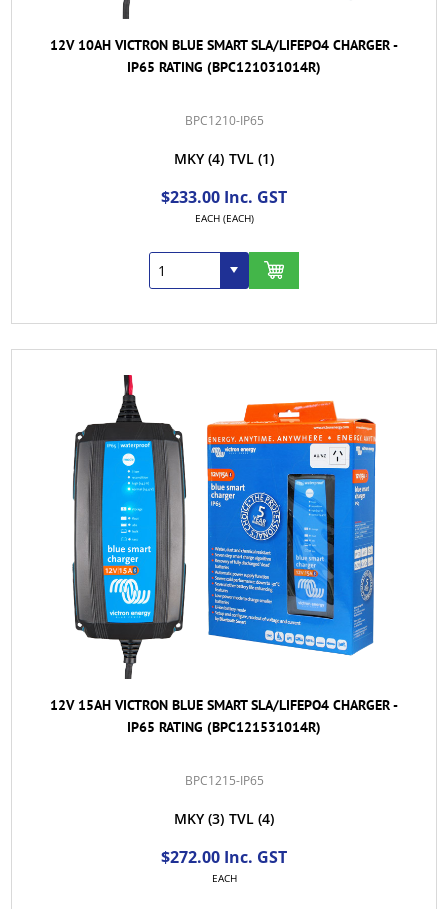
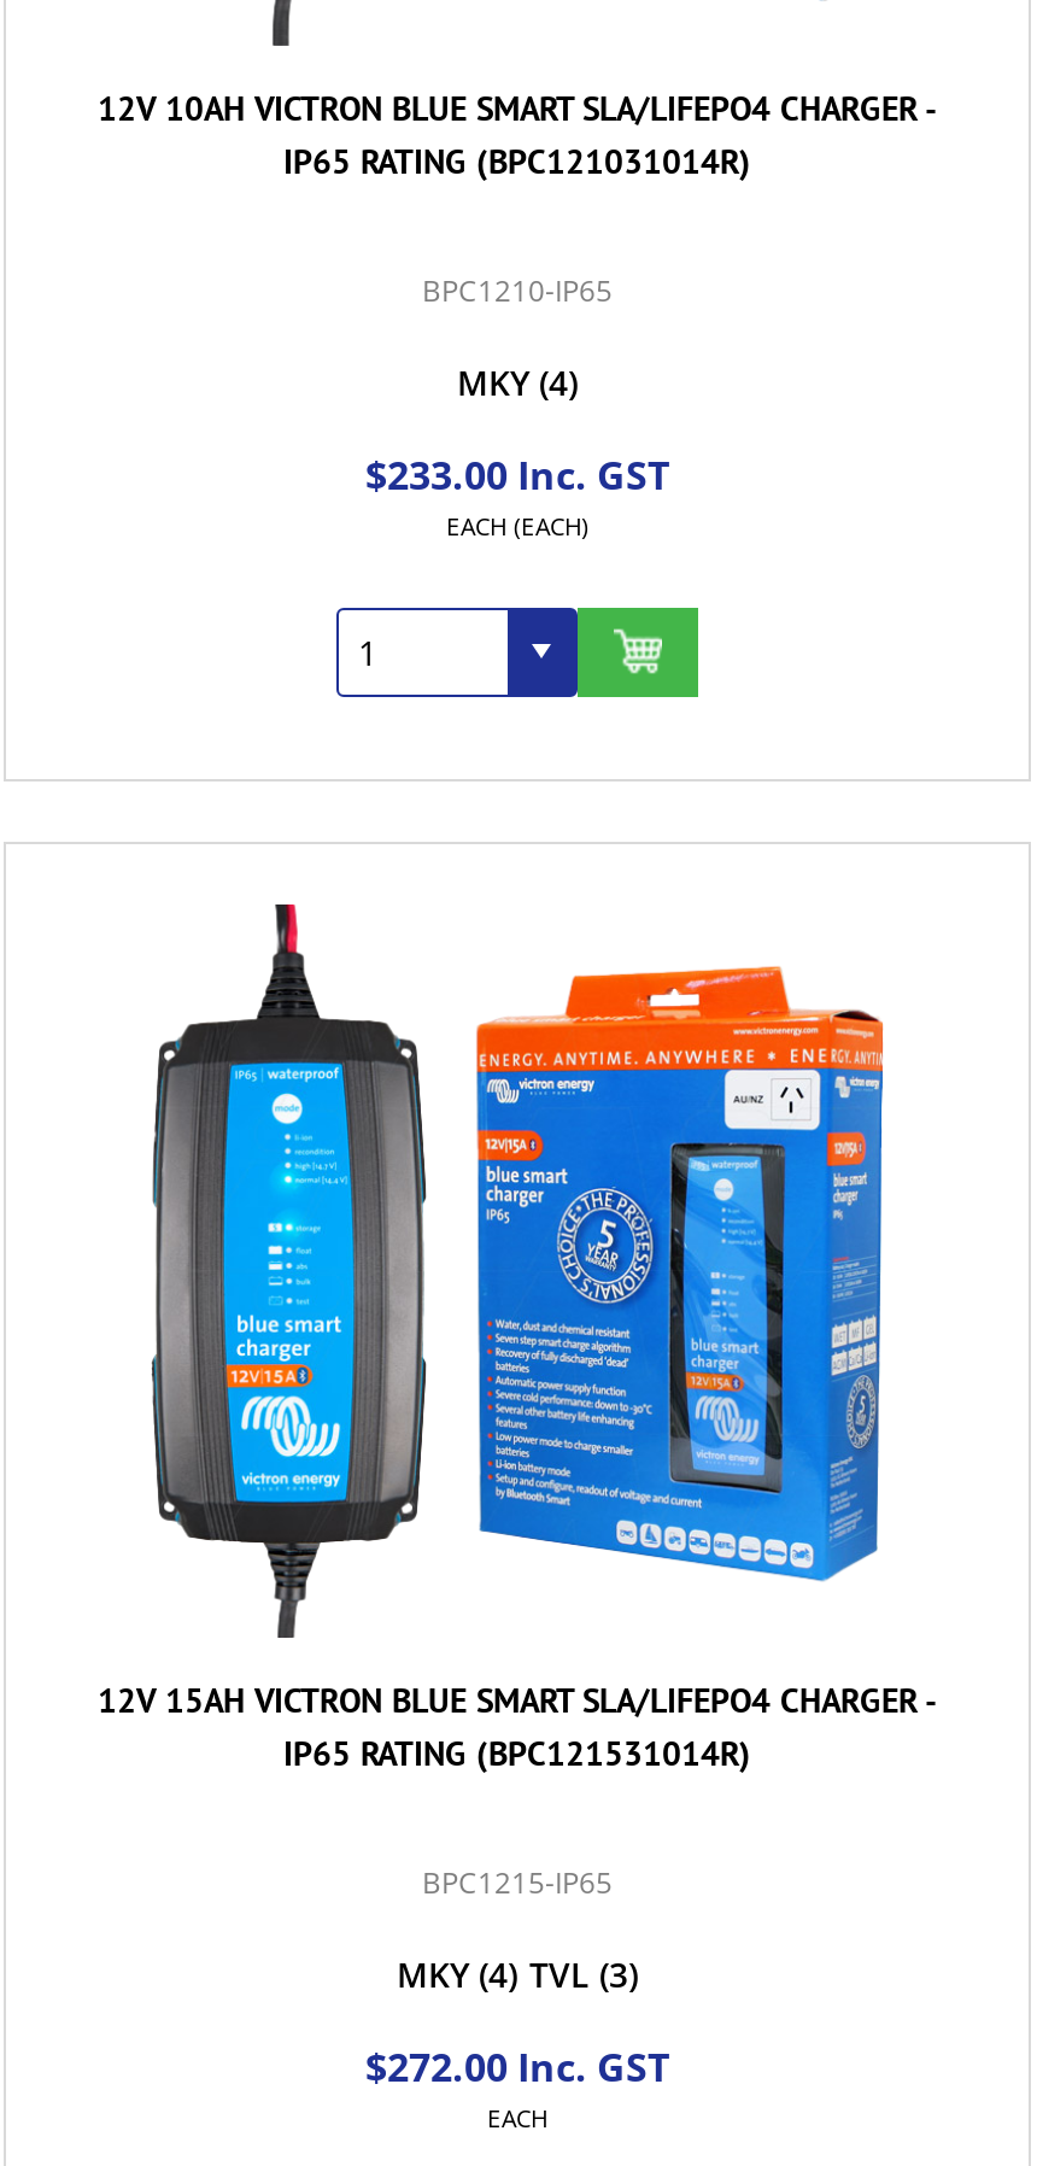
- MKY (4) TVL (1)
+ MKY (4)

- MKY (3) TVL (4)
+ MKY (4) TVL (3)
